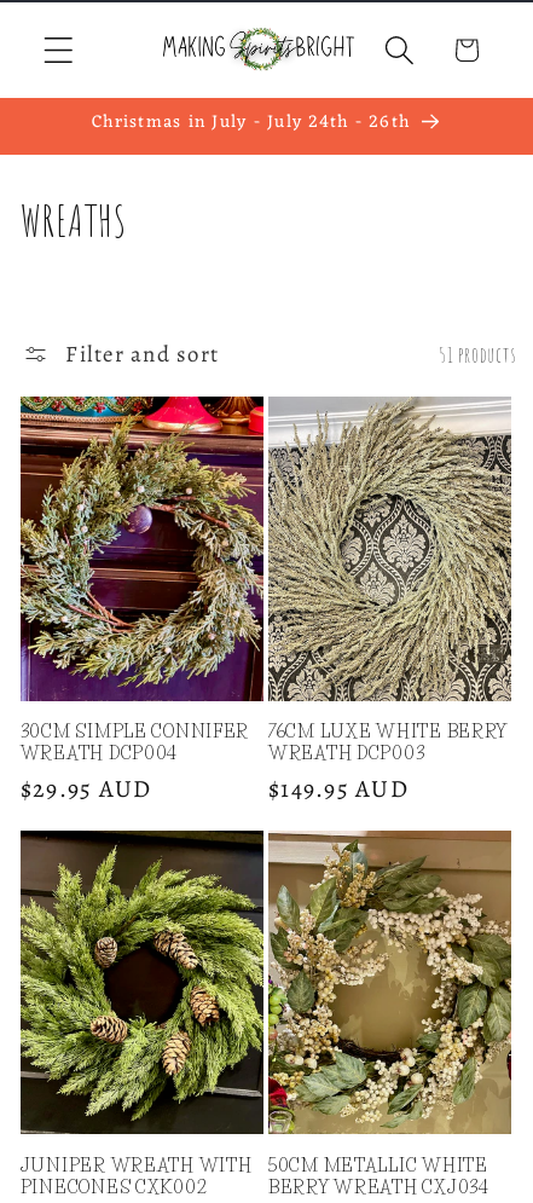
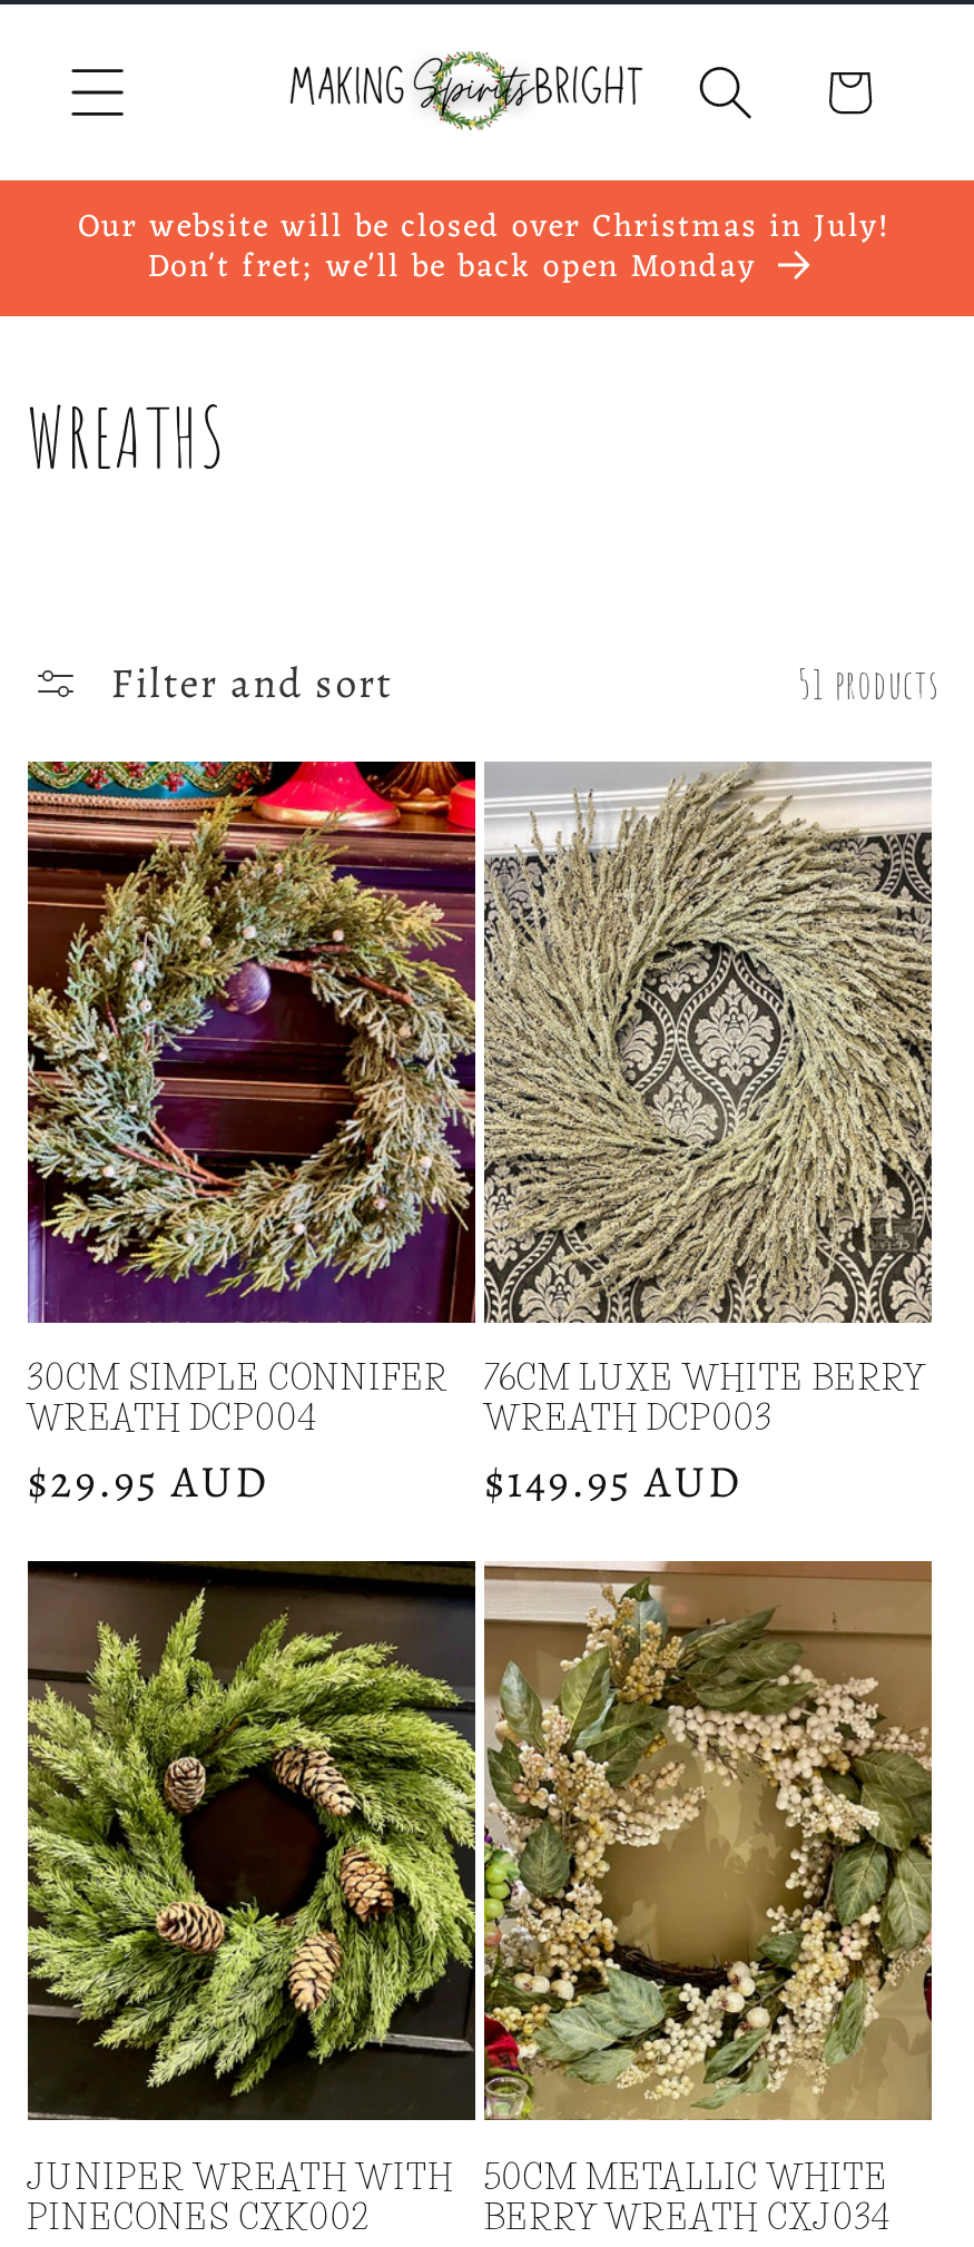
- Christmas in July - July 24th - 26th
+ Our website will be closed over Christmas in July!
+ Don't fret; we'll be back open Monday
